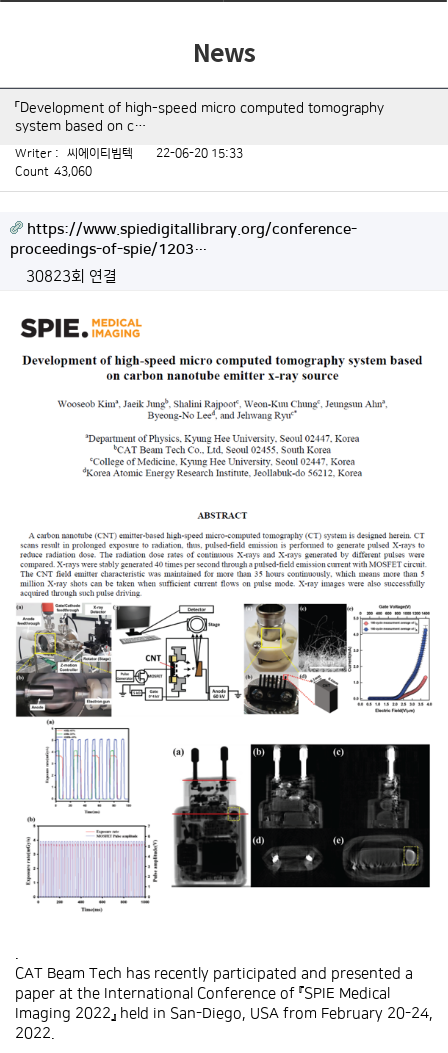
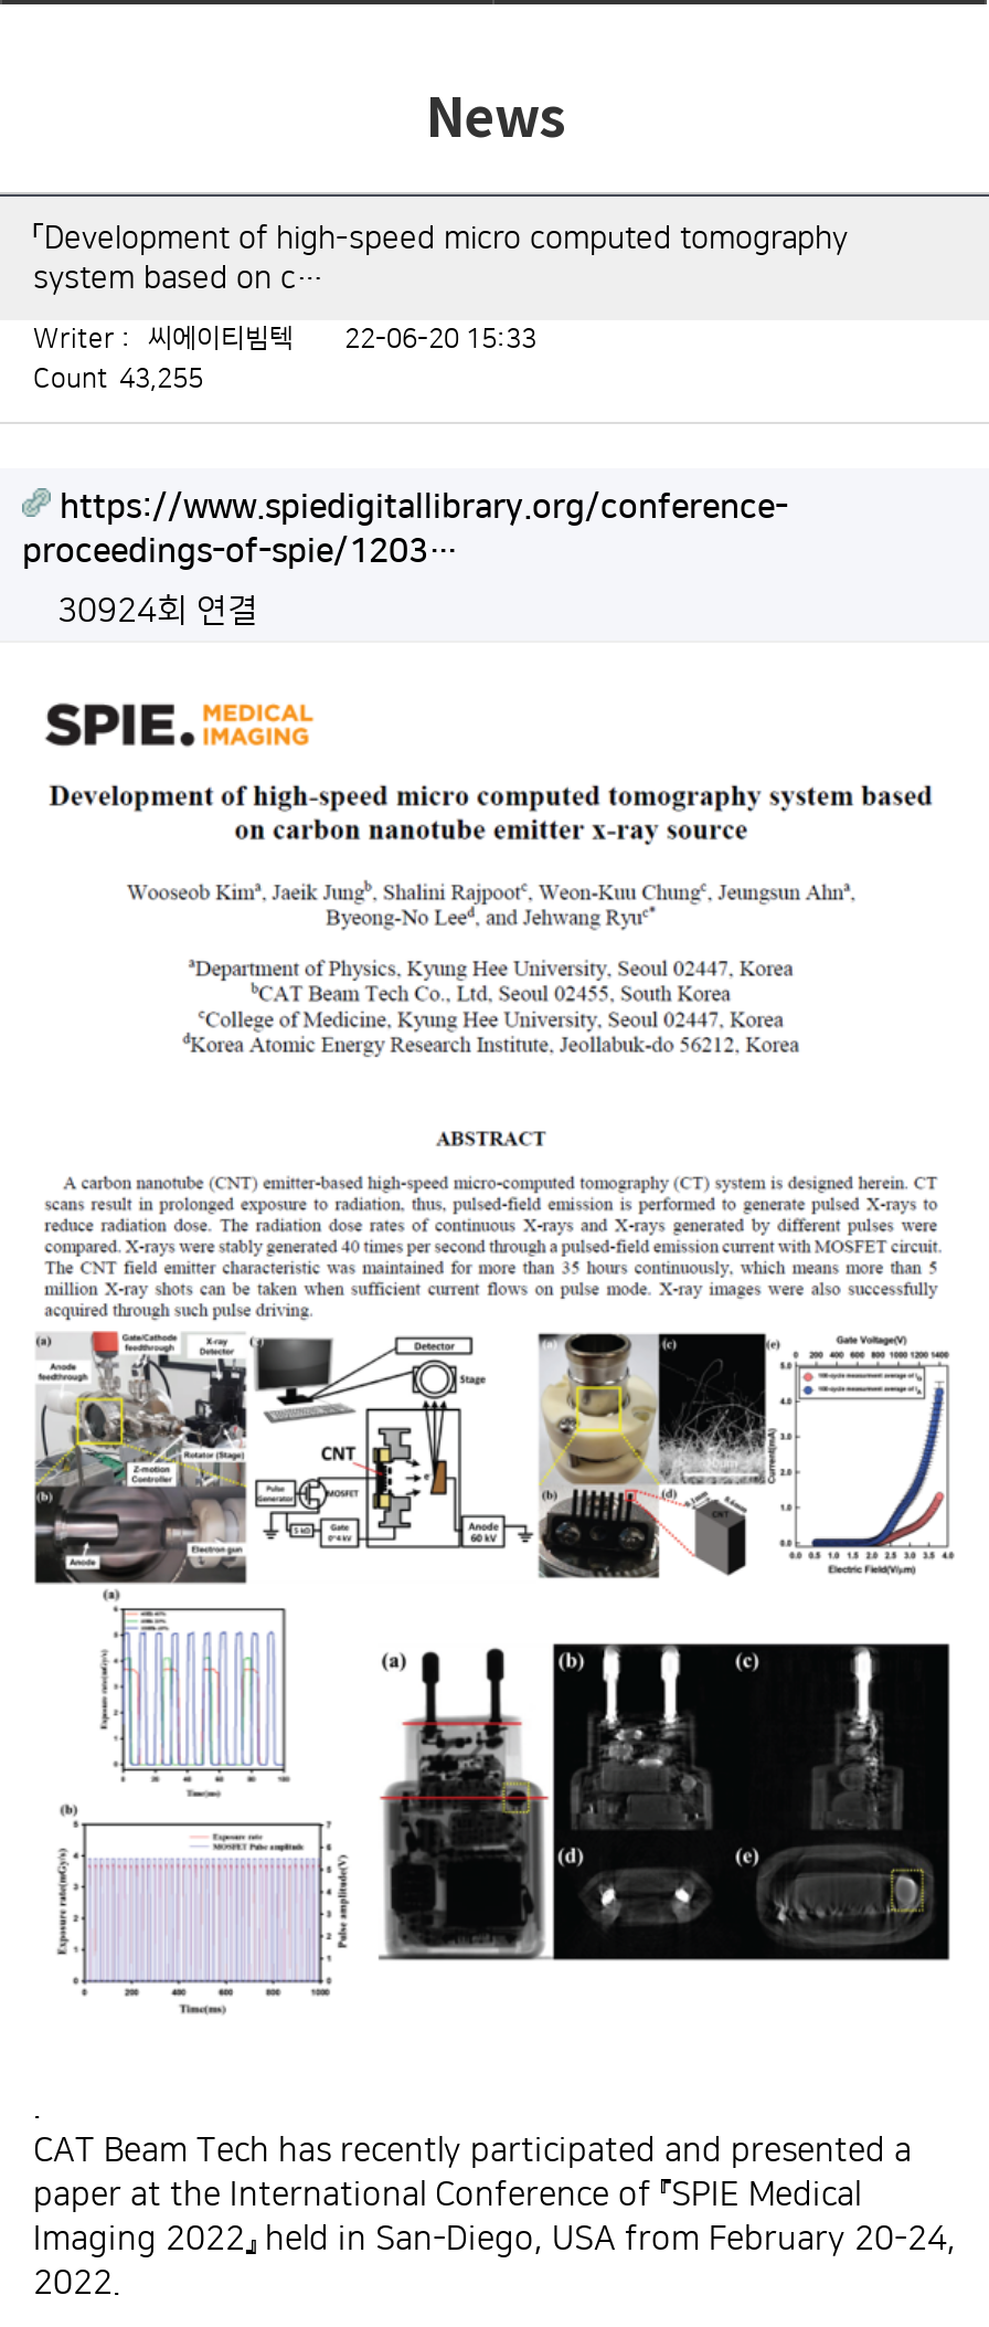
- Count 43,060
+ Count 43,255

- 30823회 연결
+ 30924회 연결
